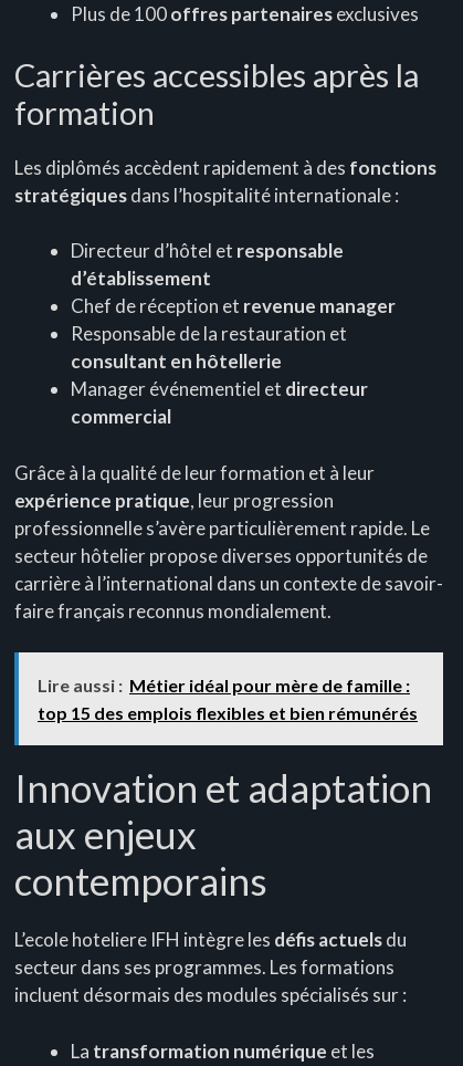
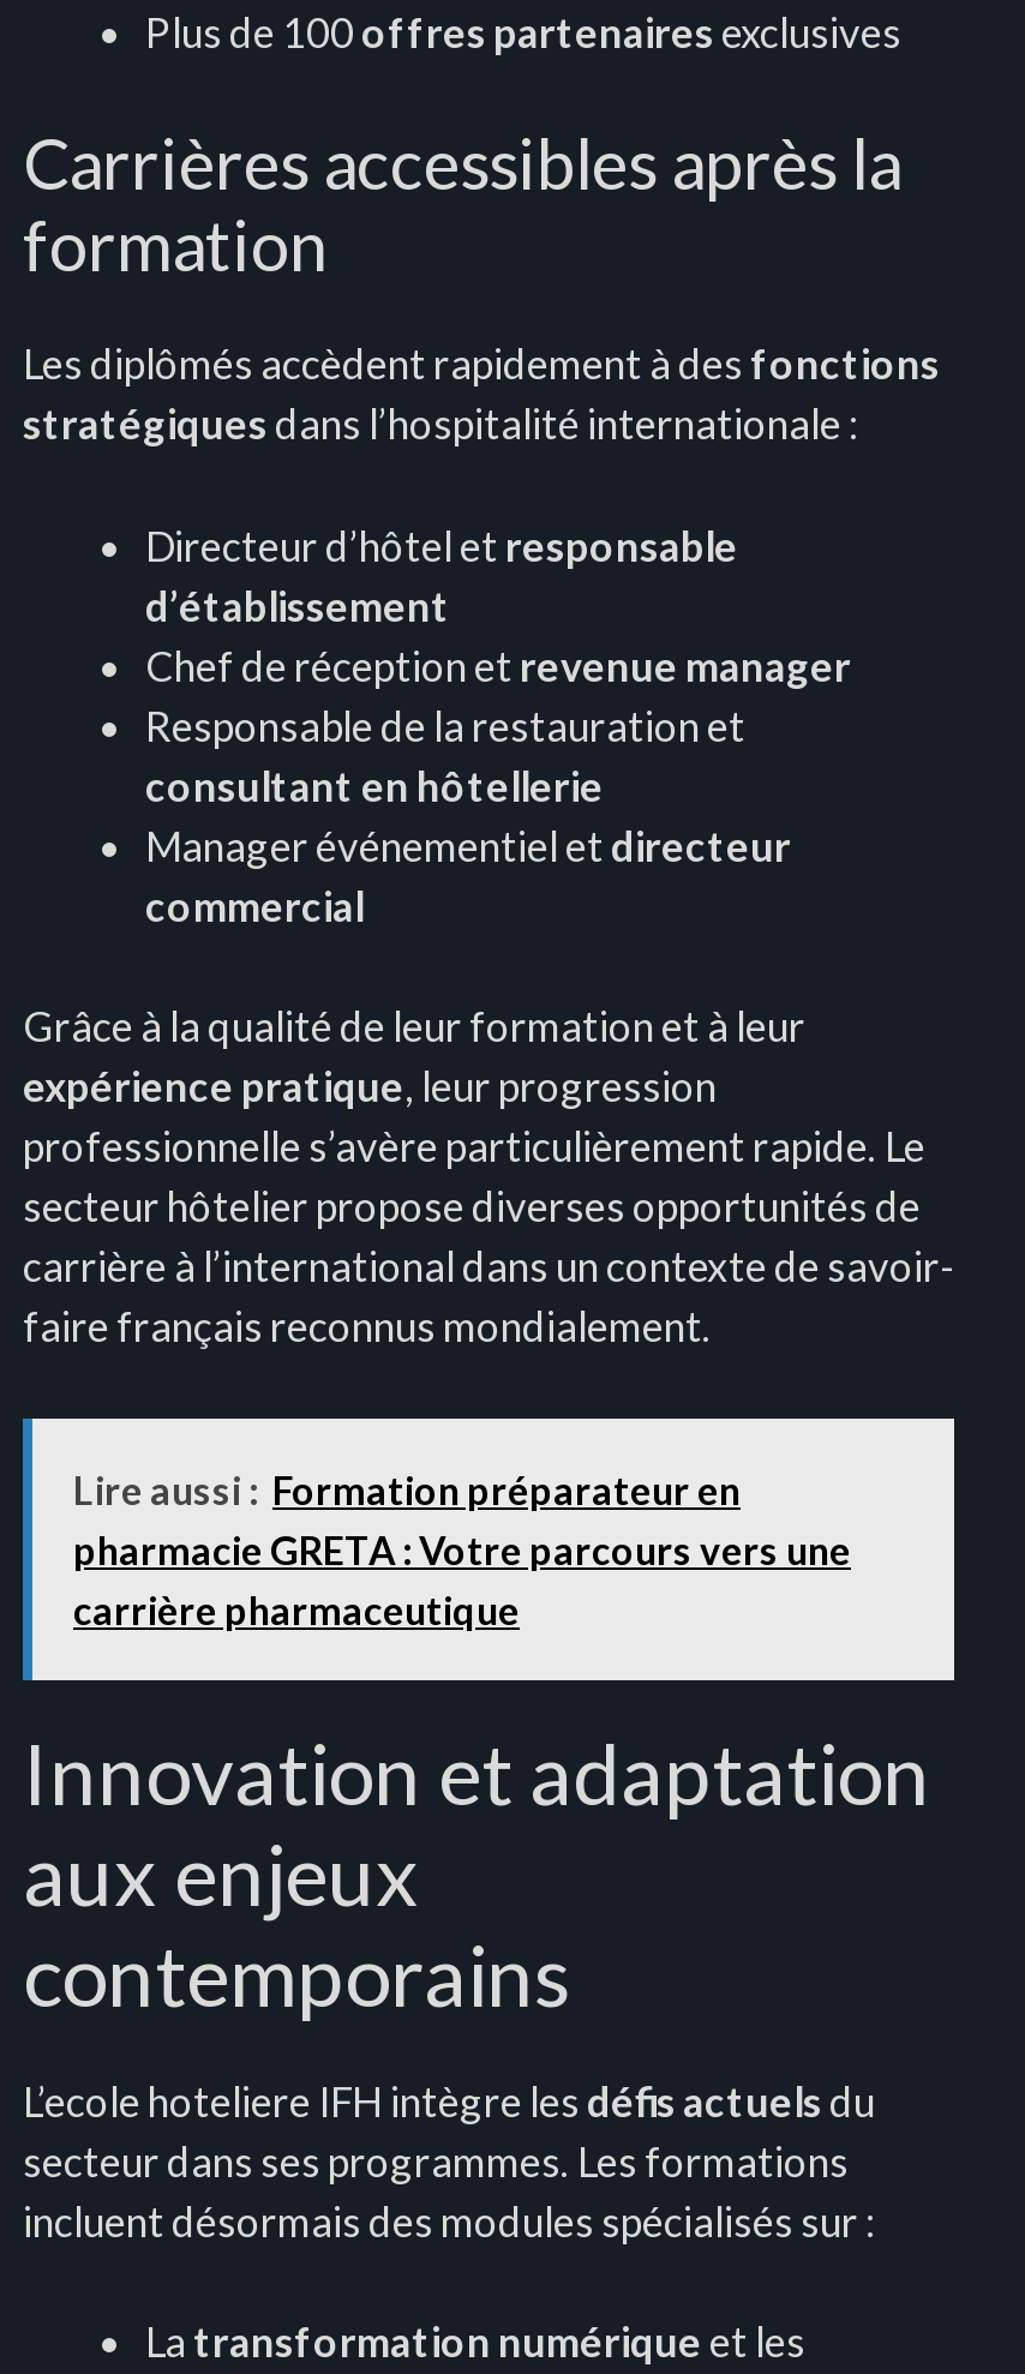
- Lire aussi : Métier idéal pour mère de famille :
- top 15 des emplois flexibles et bien rémunérés
+ Lire aussi : Formation préparateur en
+ pharmacie GRETA : Votre parcours vers une
+ carrière pharmaceutique
